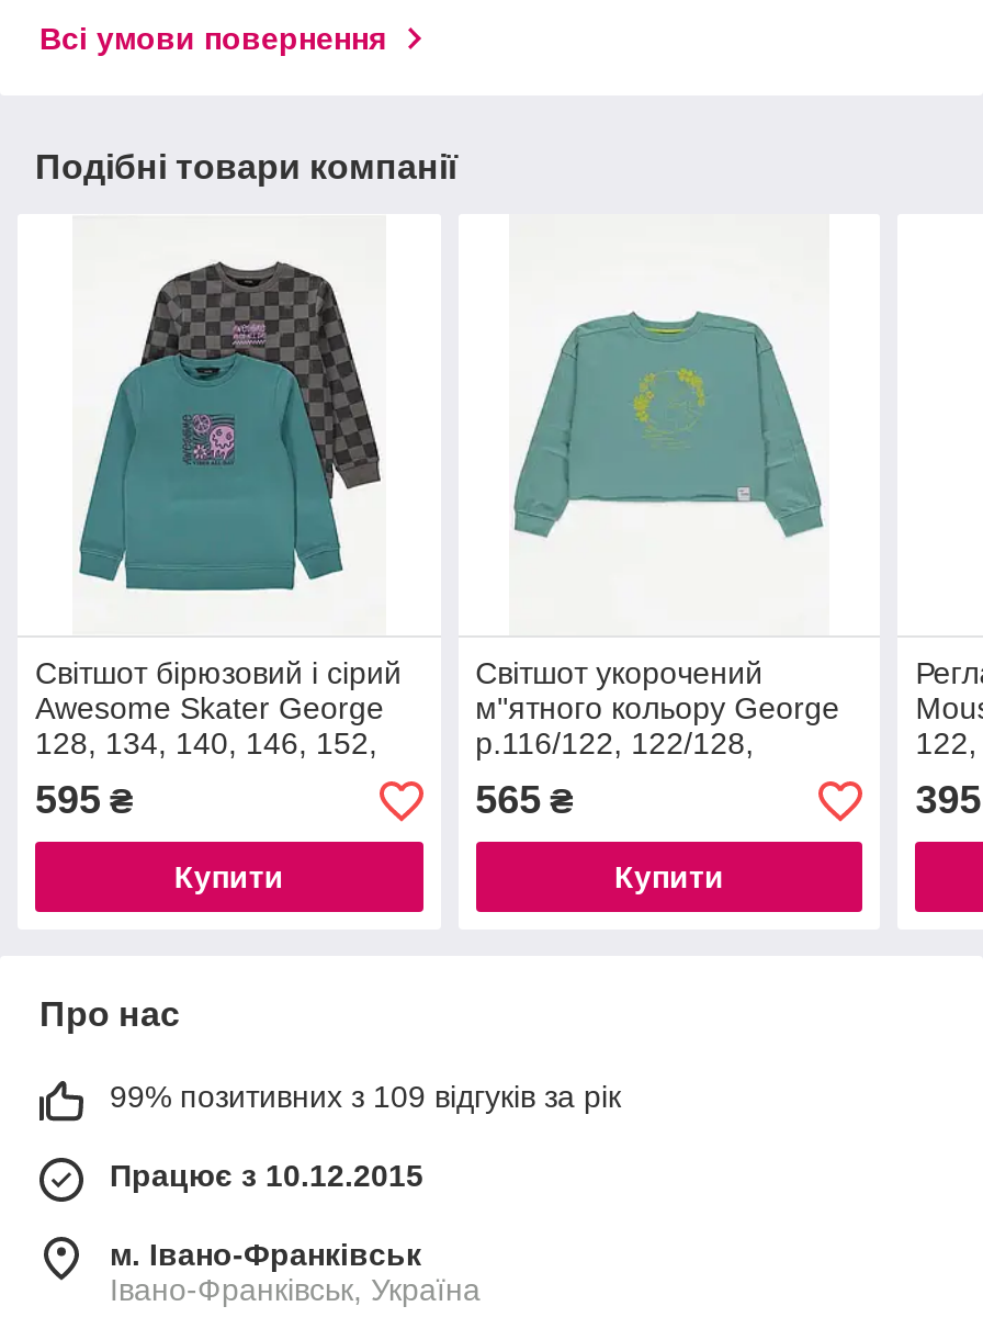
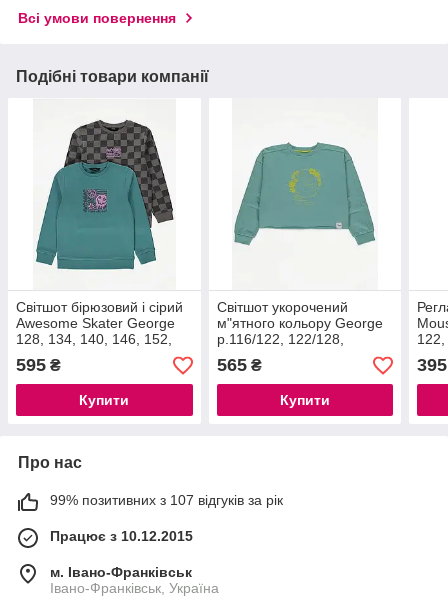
- 99% позитивних з 109 відгуків за рік
+ 99% позитивних з 107 відгуків за рік
